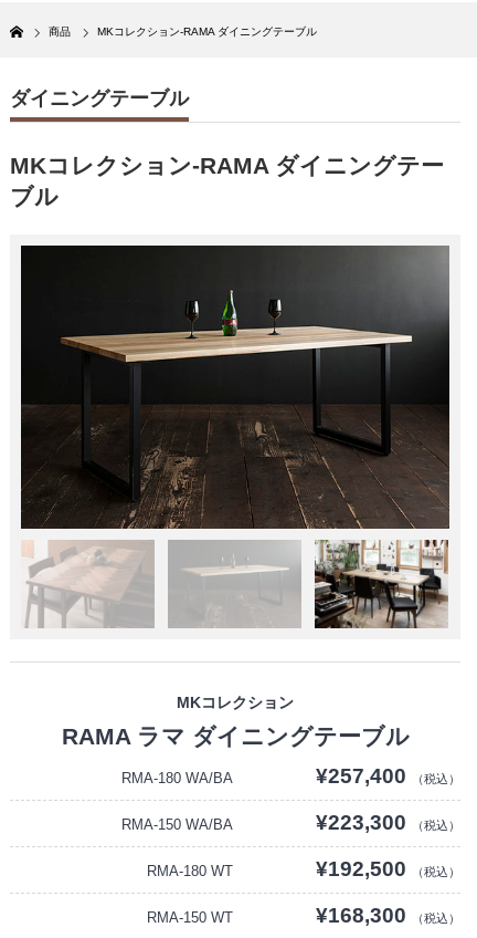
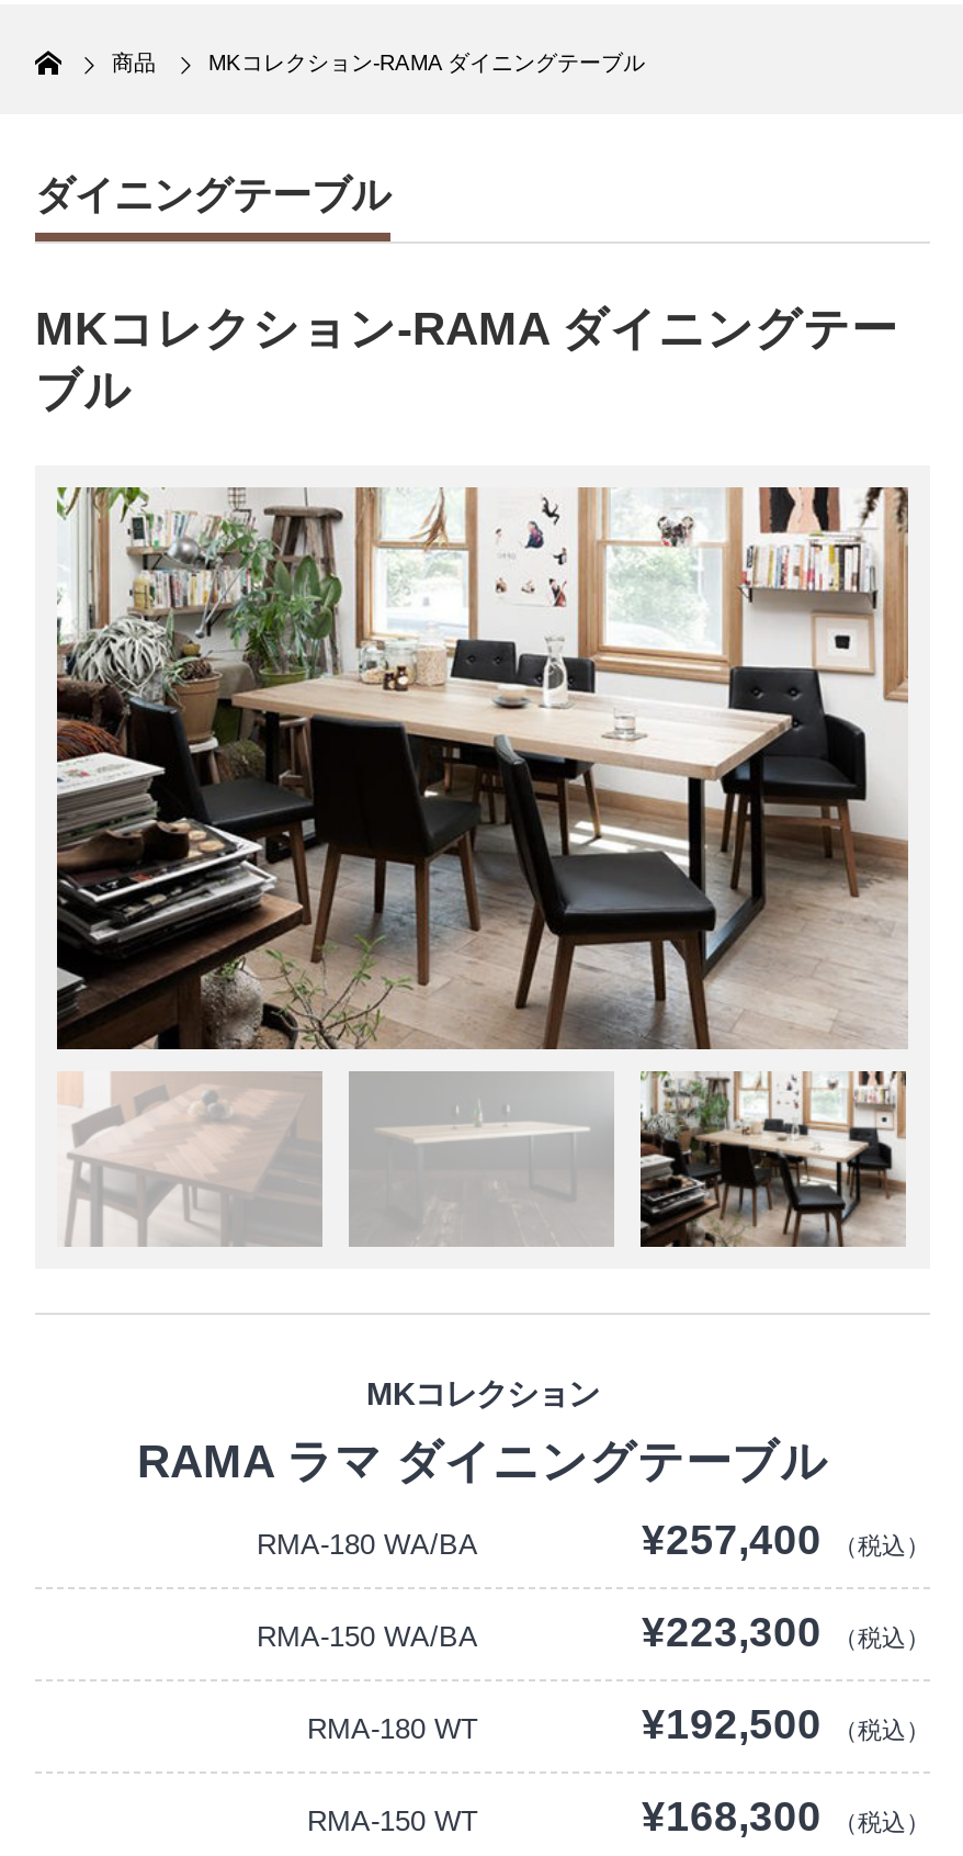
- [image]
+ [image]
